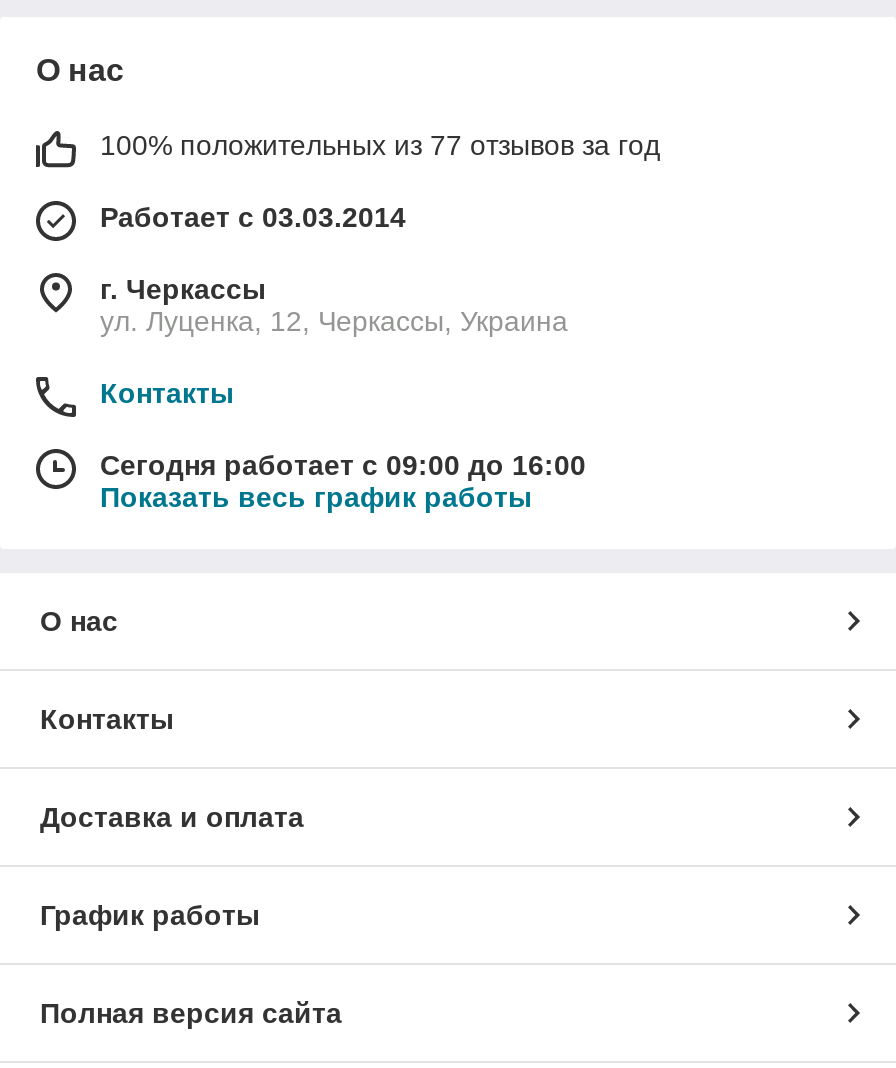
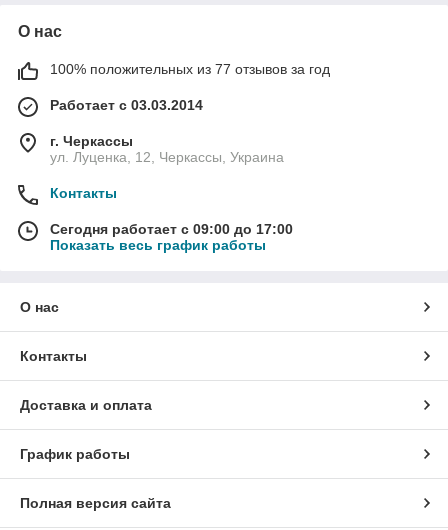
- Сегодня работает с 09:00 до 16:00
+ Сегодня работает с 09:00 до 17:00
